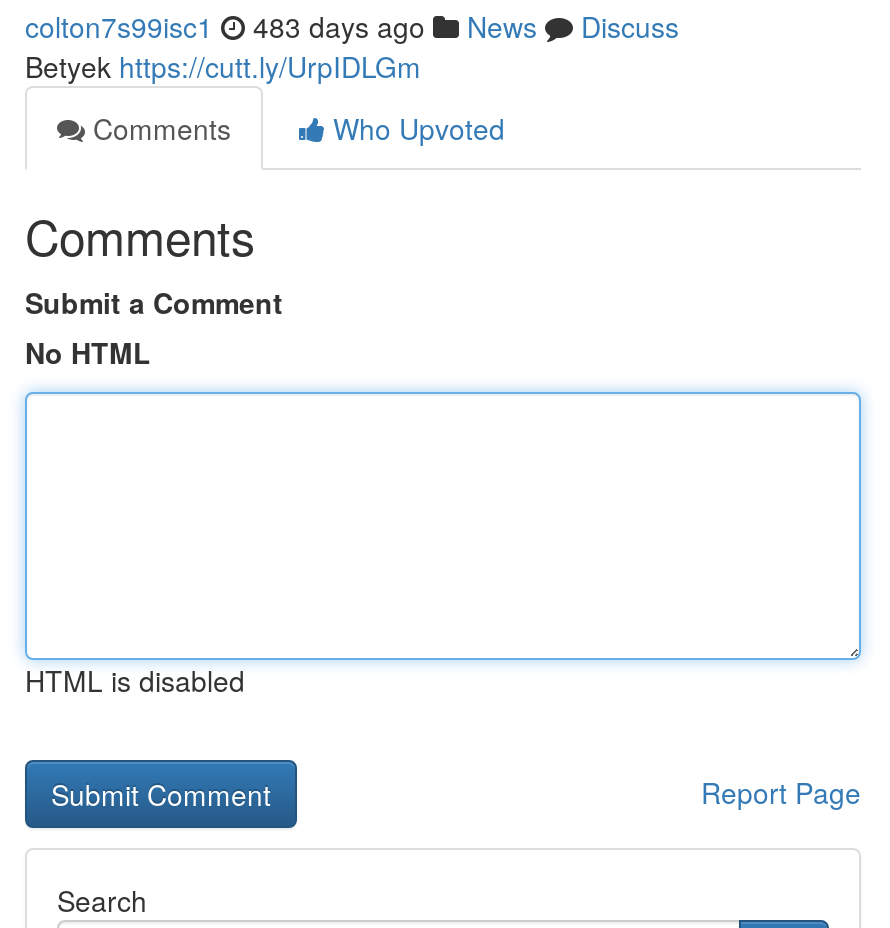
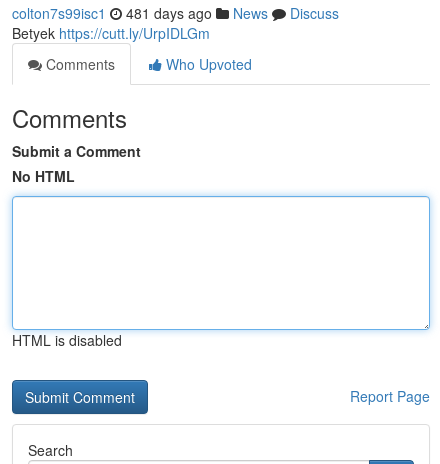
- colton7s99isc1 483 days ago News Discuss
+ colton7s99isc1 481 days ago News Discuss
